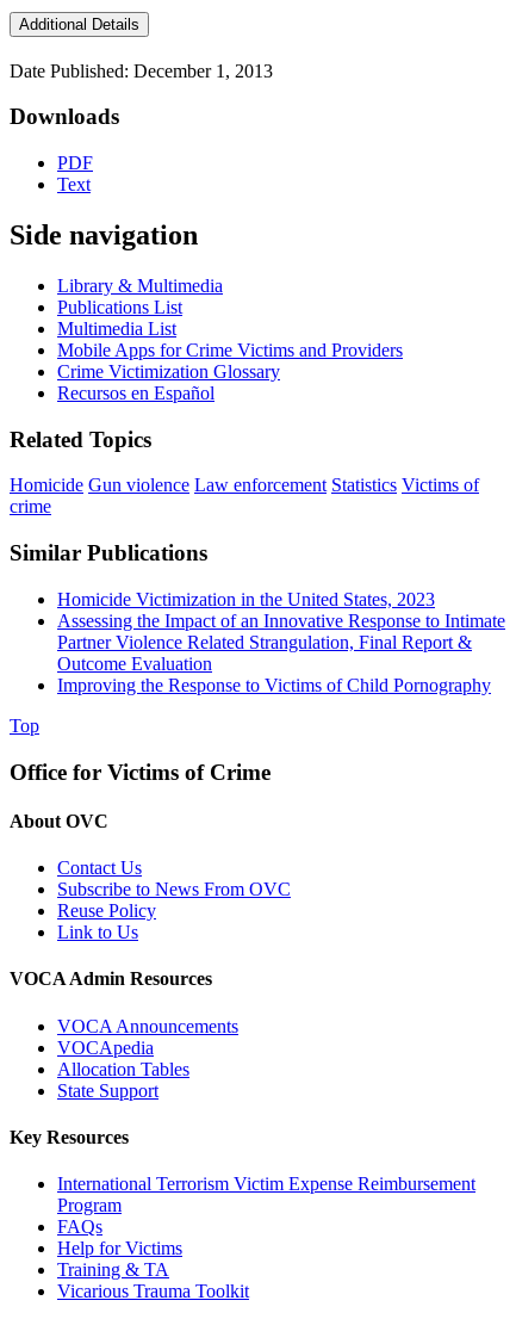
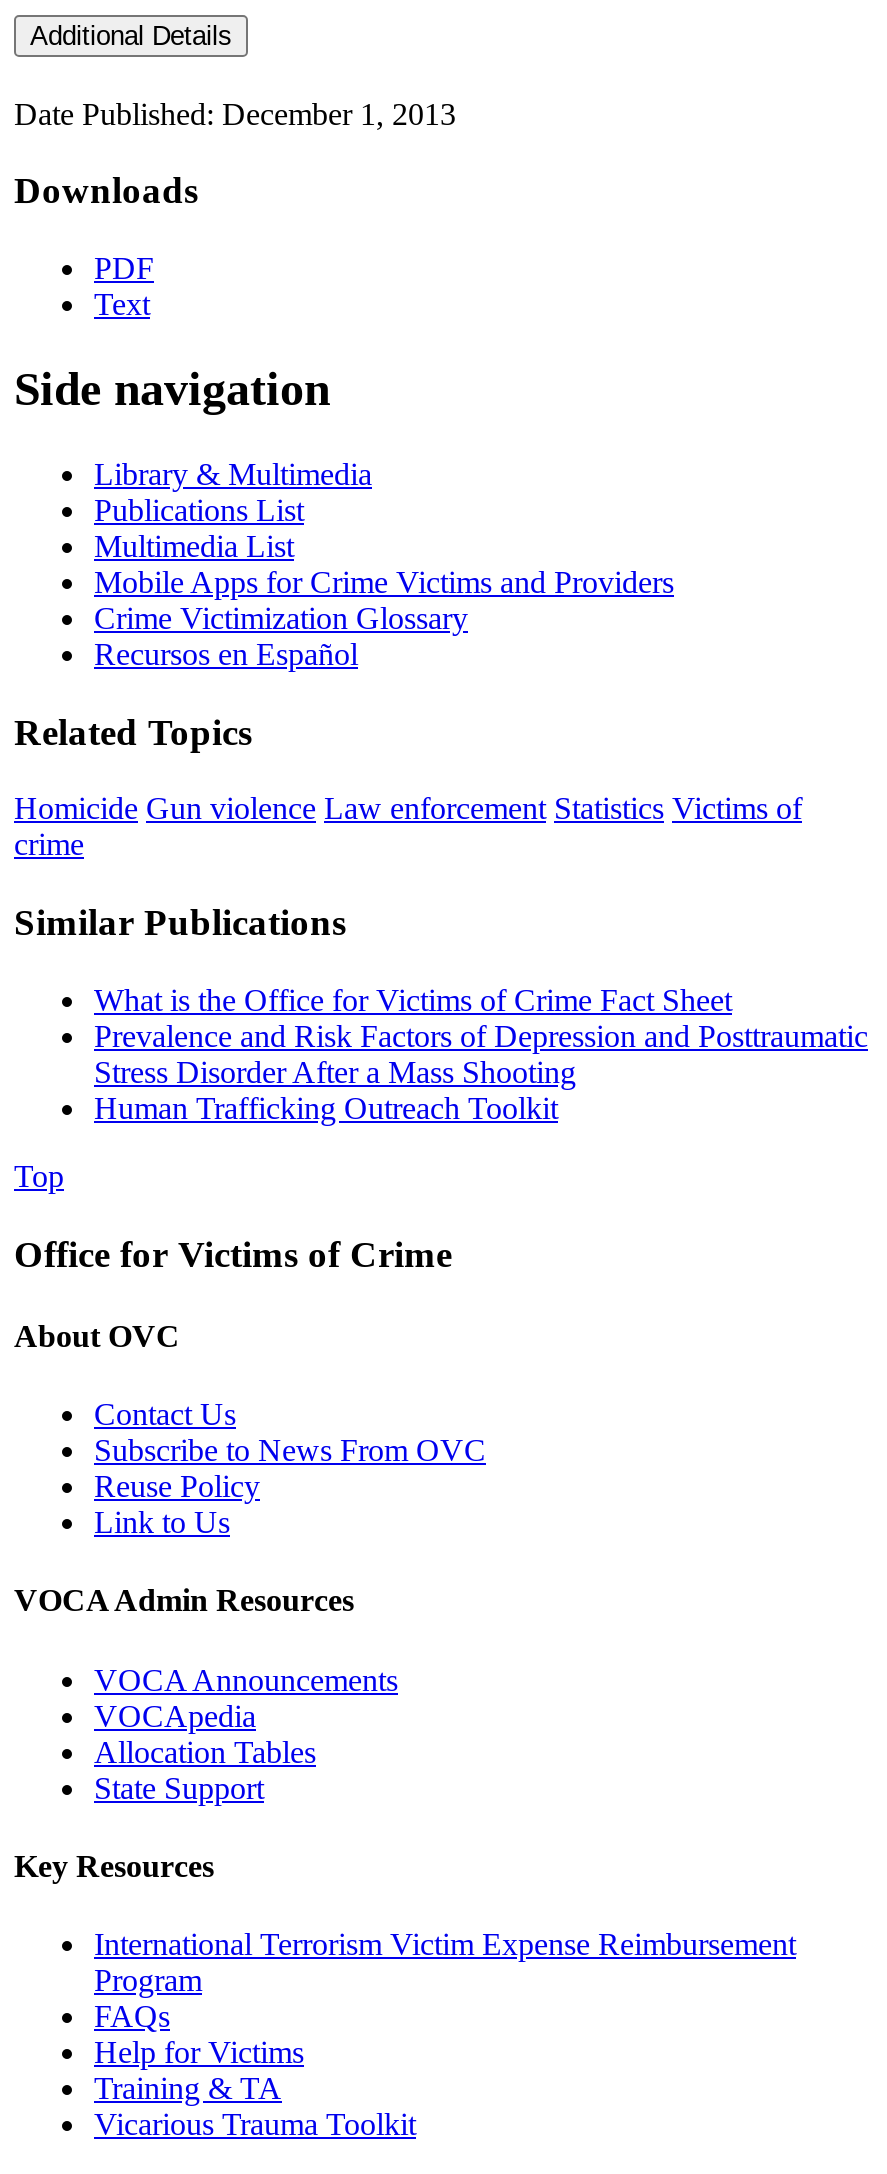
- Homicide Victimization in the United States, 2023
- Assessing the Impact of an Innovative Response to Intimate
- Partner Violence Related Strangulation, Final Report &
- Outcome Evaluation
- Improving the Response to Victims of Child Pornography
+ What is the Office for Victims of Crime Fact Sheet
+ Prevalence and Risk Factors of Depression and Posttraumatic
+ Stress Disorder After a Mass Shooting
+ Human Trafficking Outreach Toolkit
